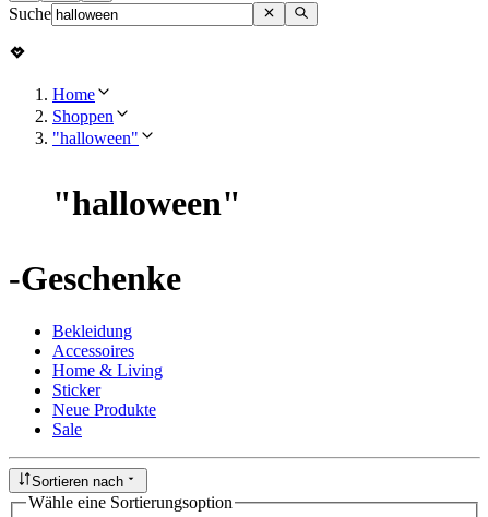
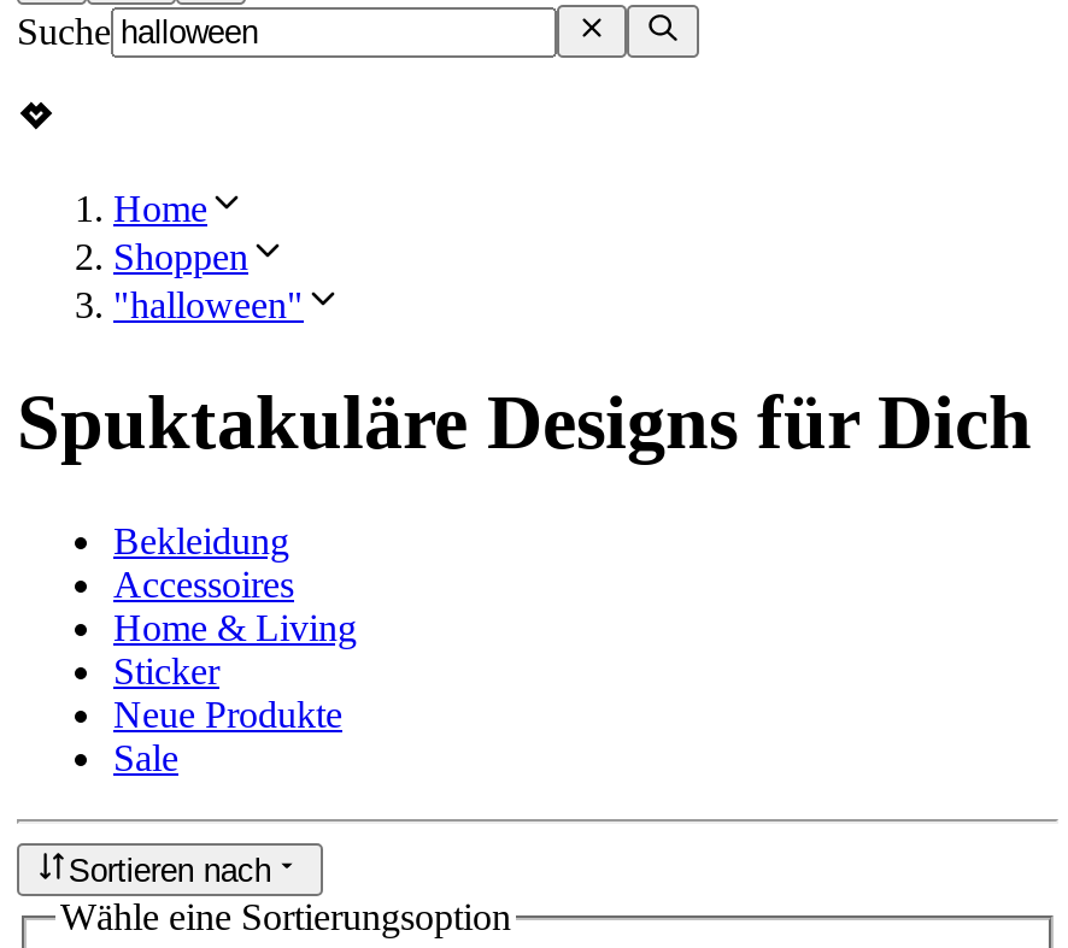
- "halloween"
- -Geschenke
+ Spuktakuläre Designs für Dich
